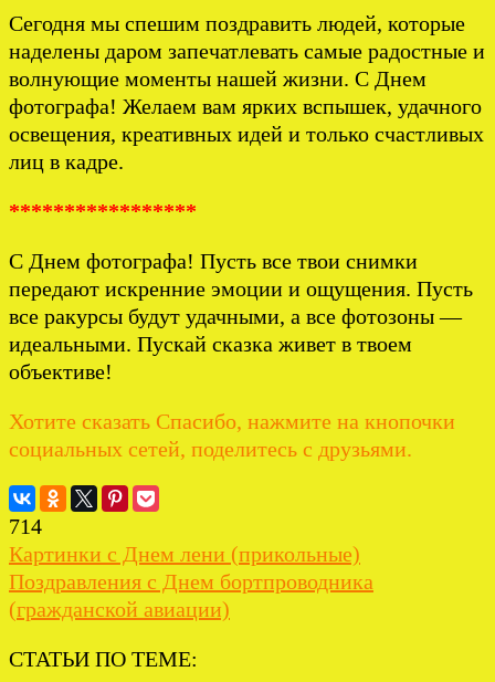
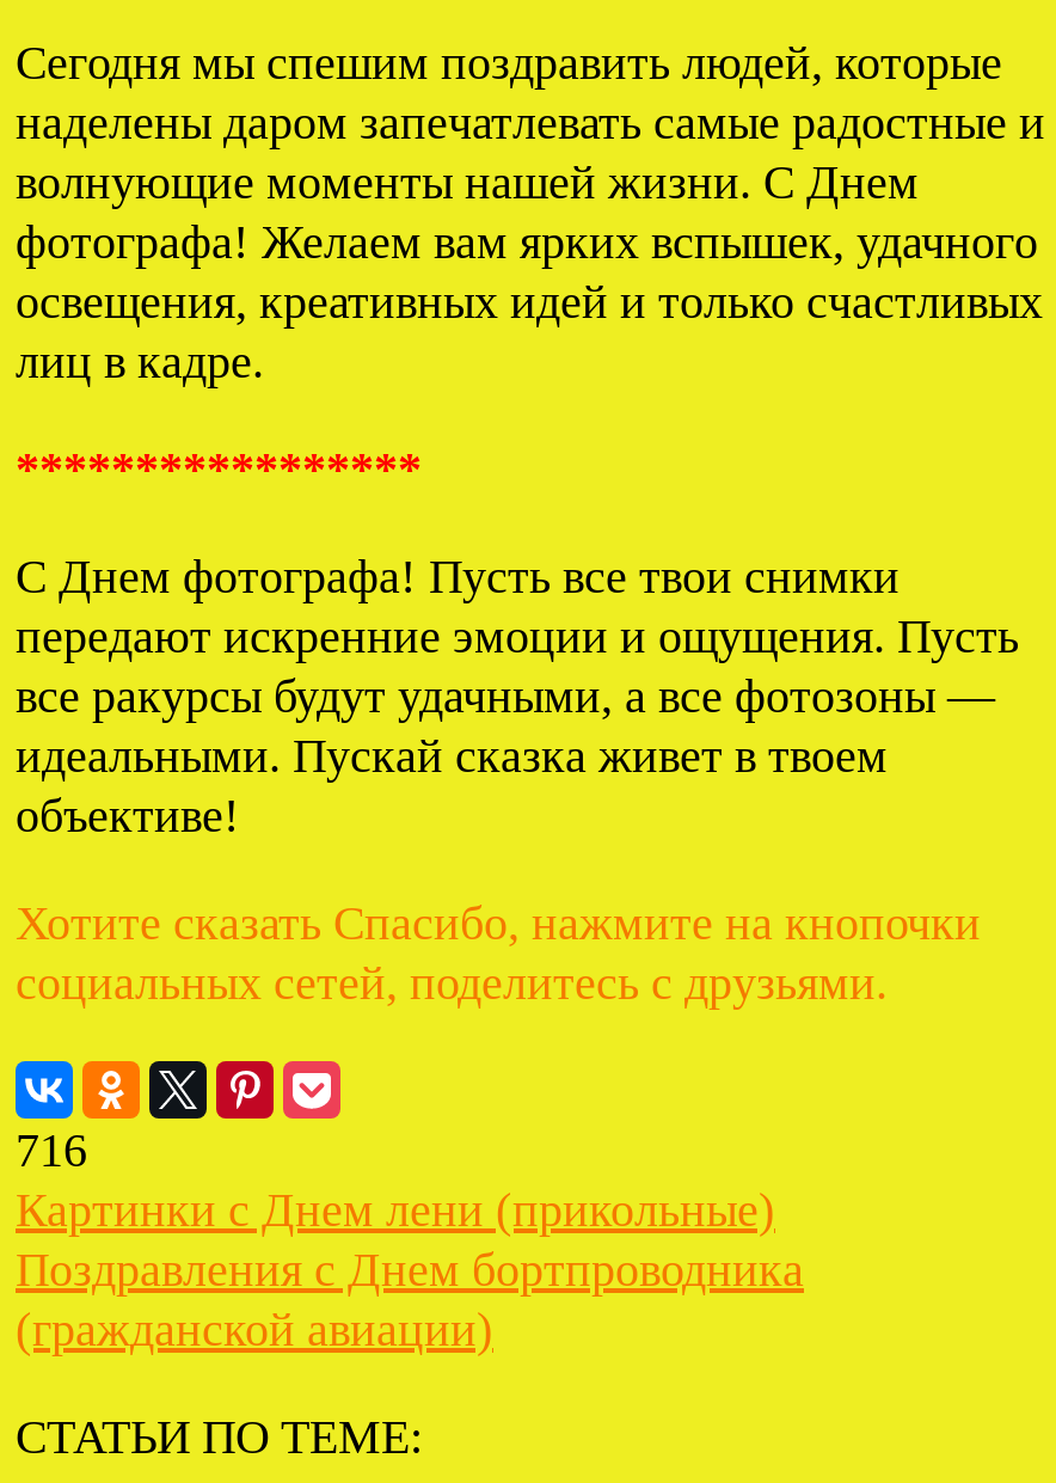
- 714
+ 716
